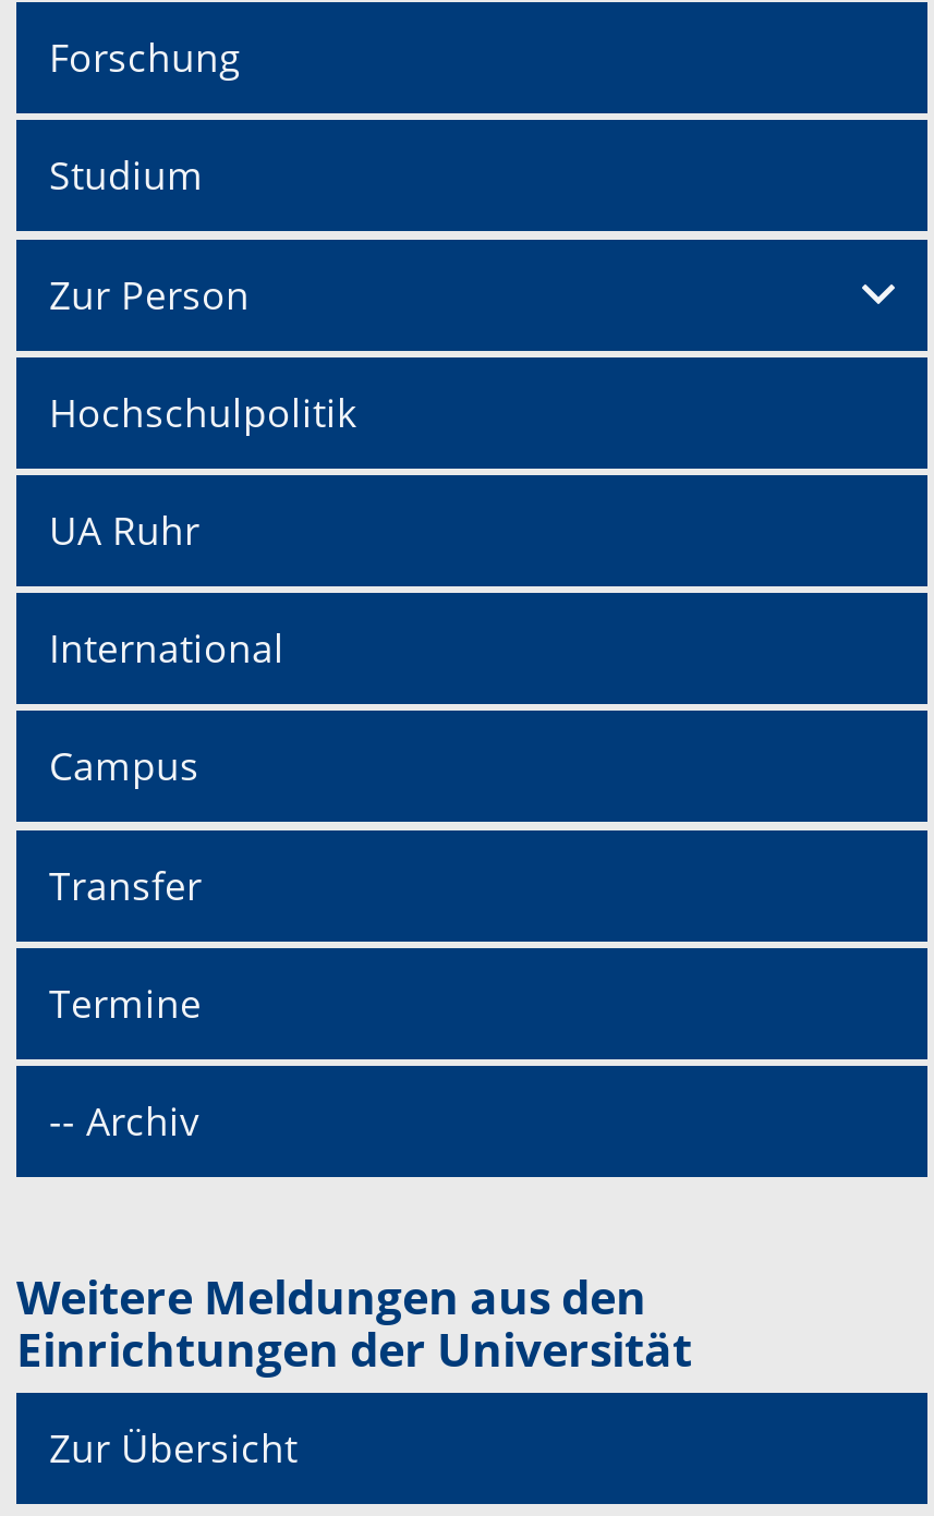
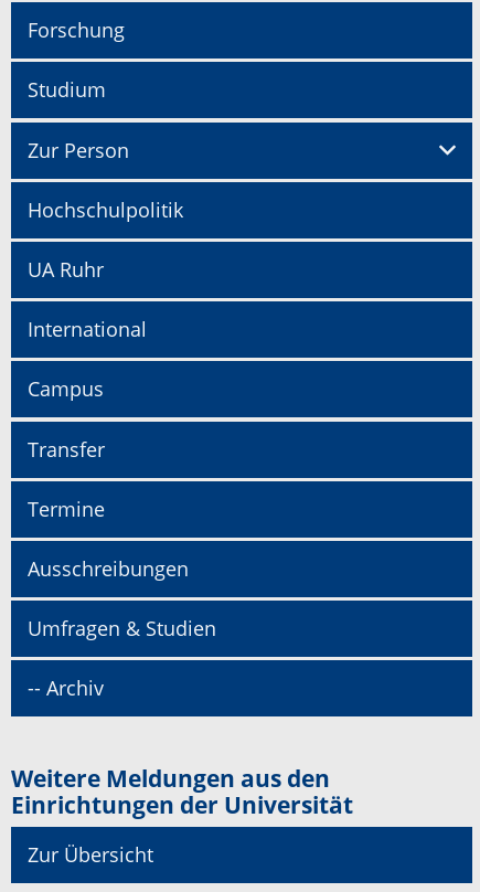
+ Ausschreibungen
+ Umfragen & Studien
